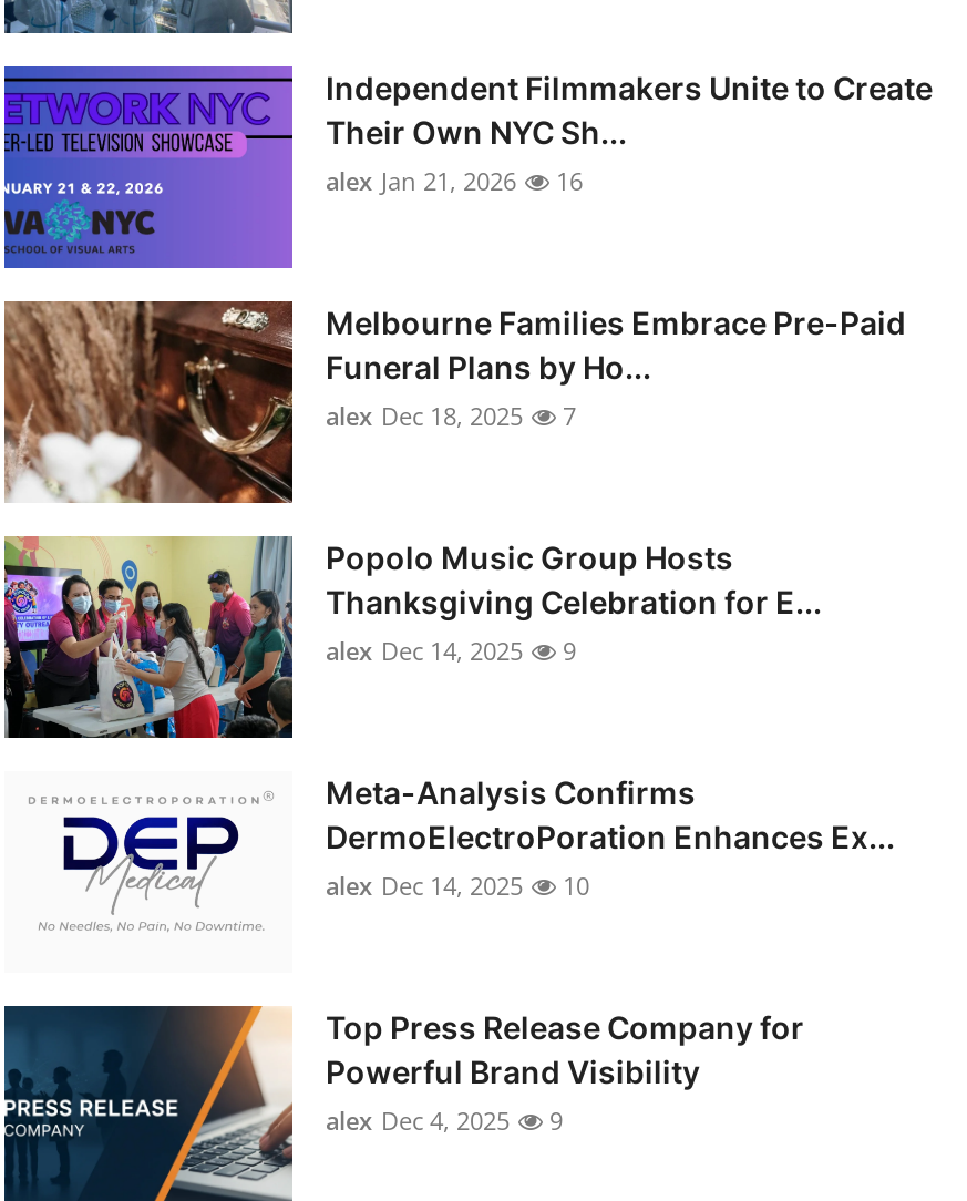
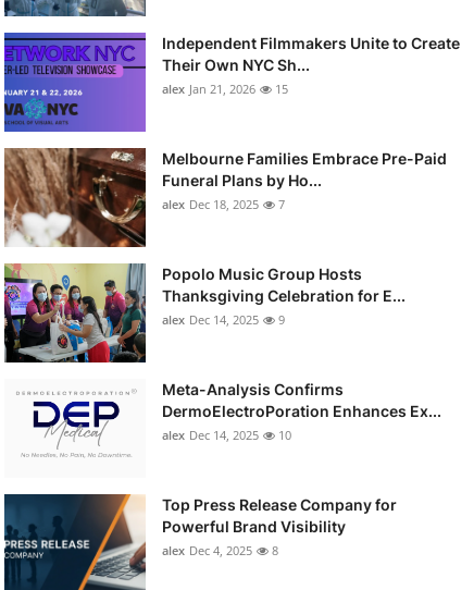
- alex Jan 21, 2026 16
+ alex Jan 21, 2026 15

- alex Dec 4, 2025 9
+ alex Dec 4, 2025 8
